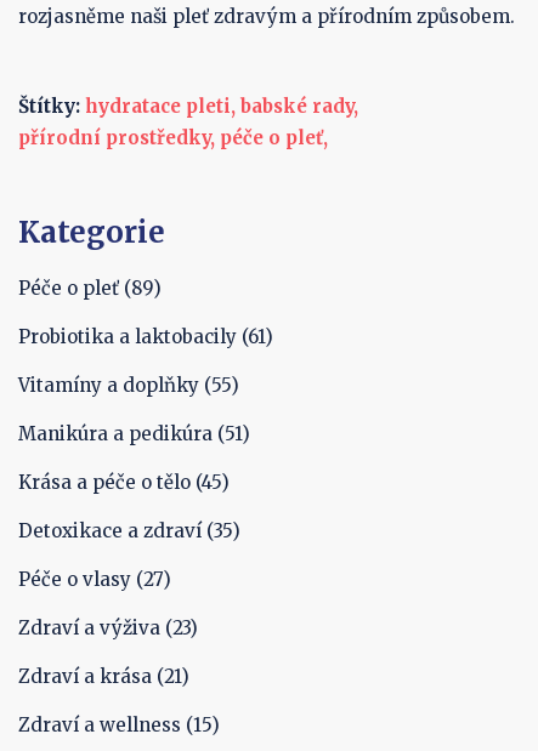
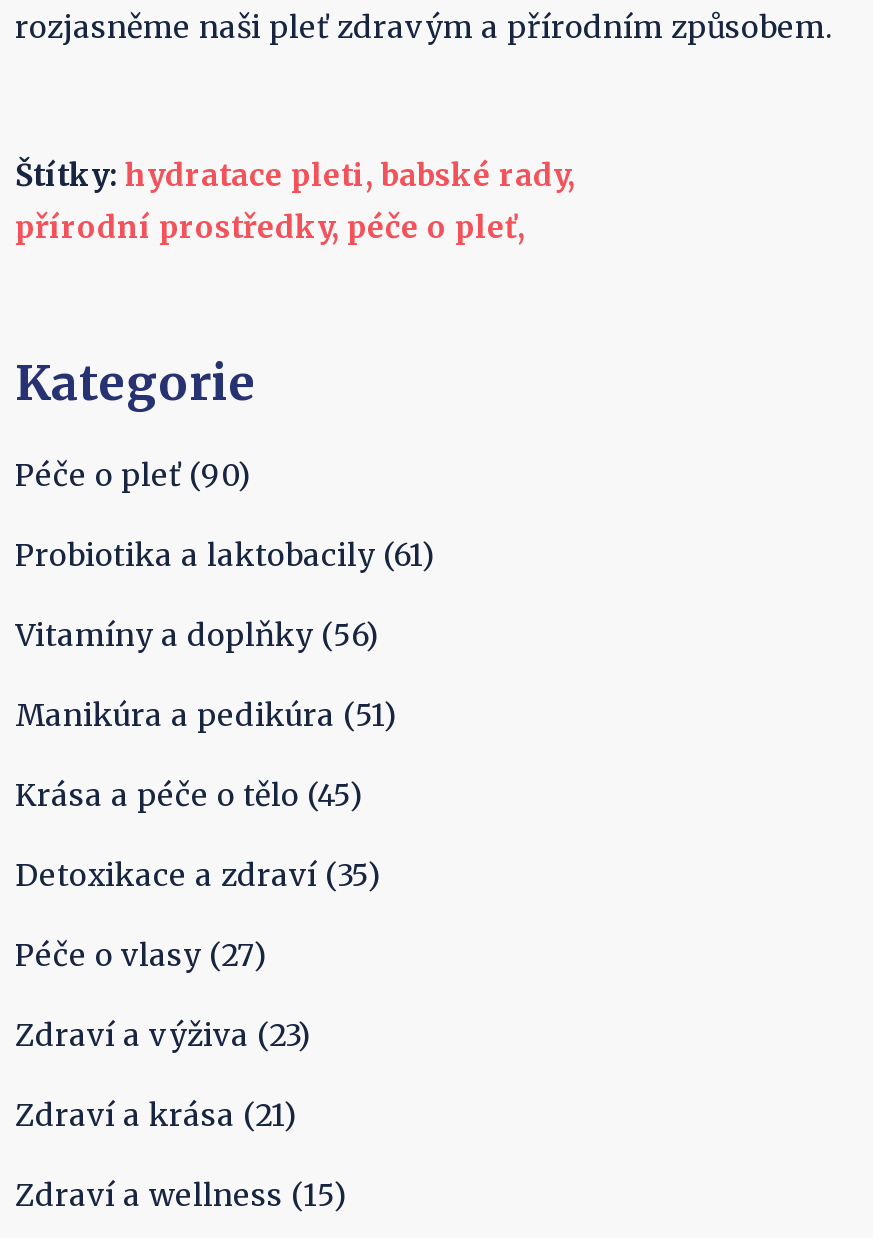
- Péče o pleť (89)
+ Péče o pleť (90)

- Vitamíny a doplňky (55)
+ Vitamíny a doplňky (56)
